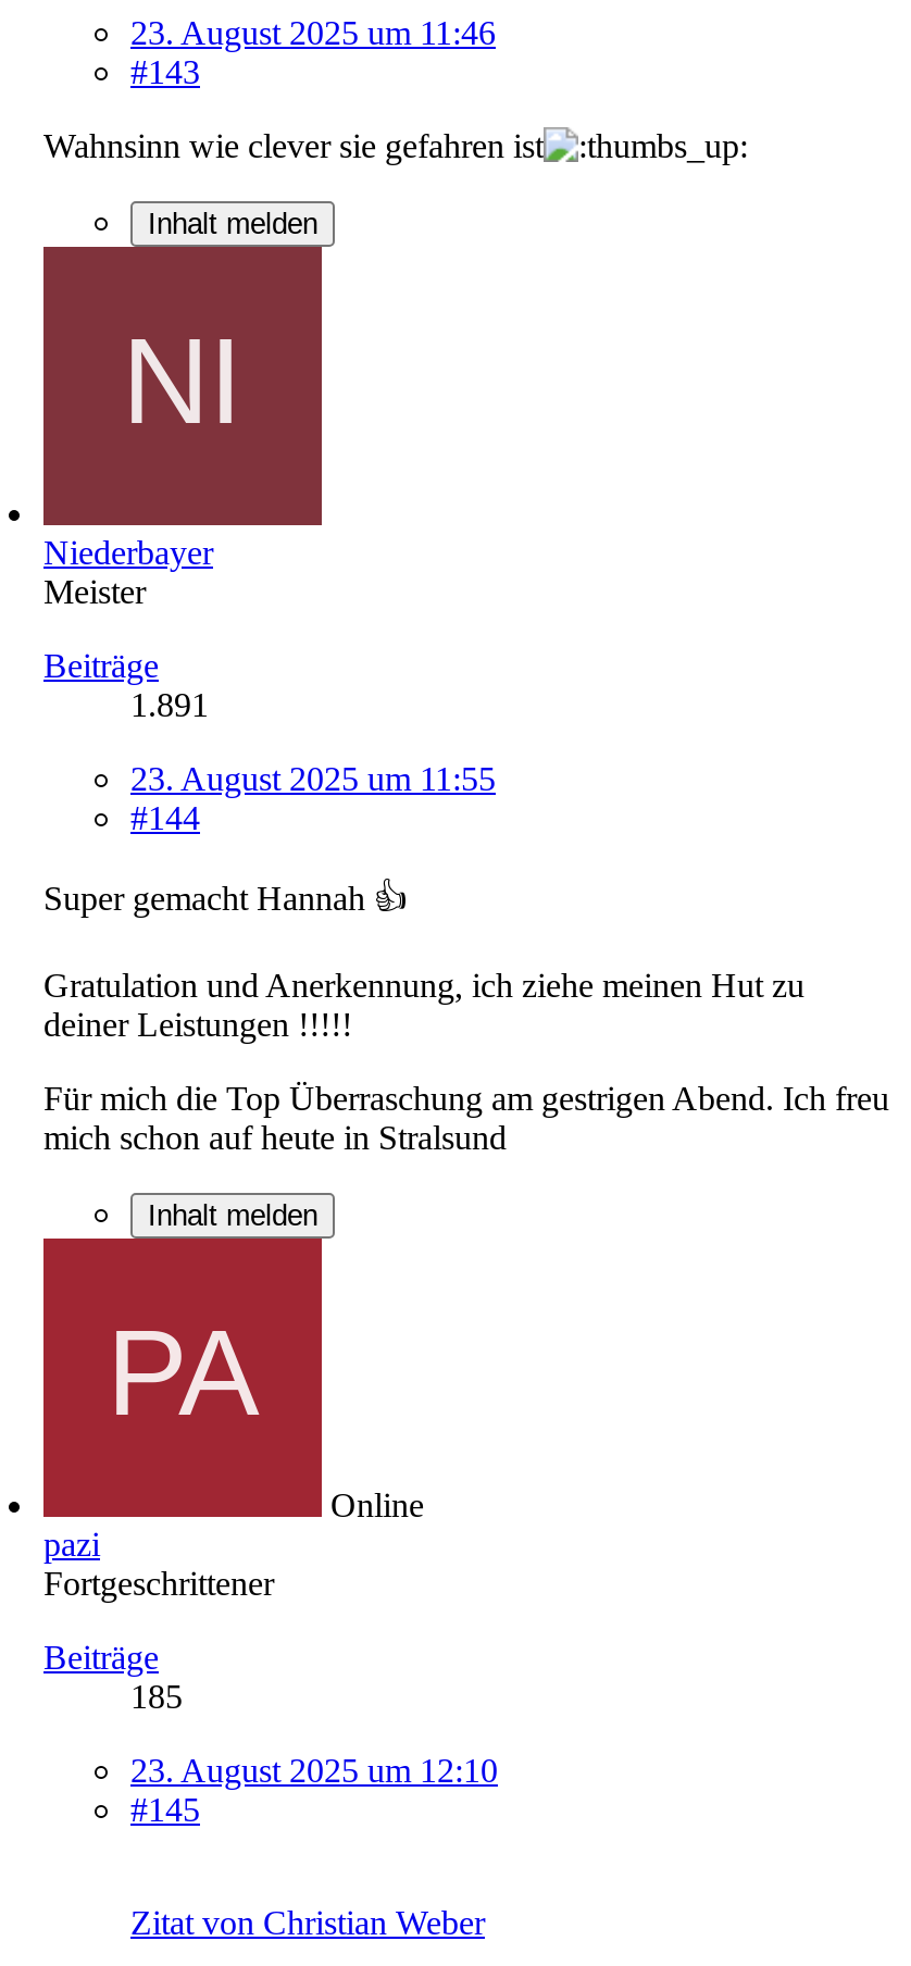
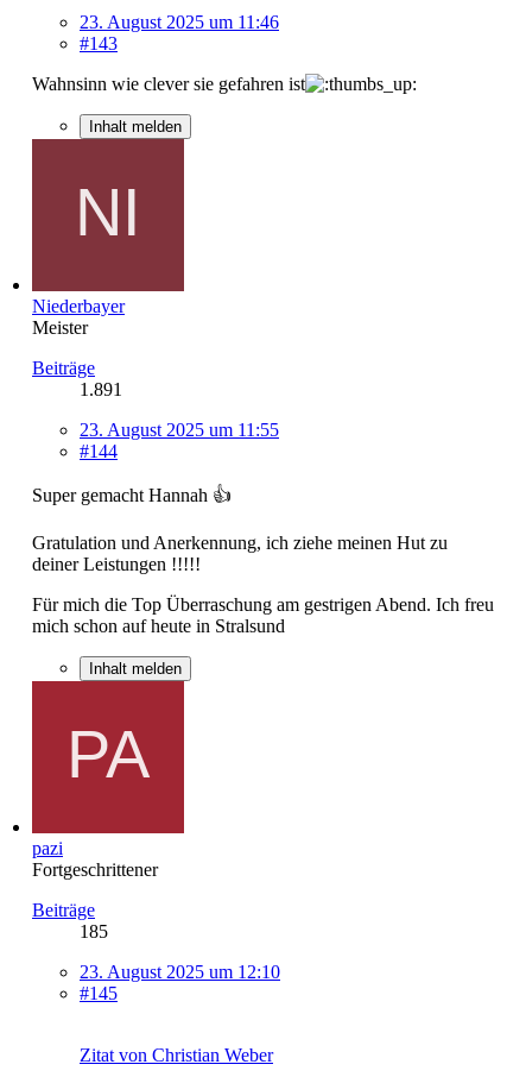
- Online
